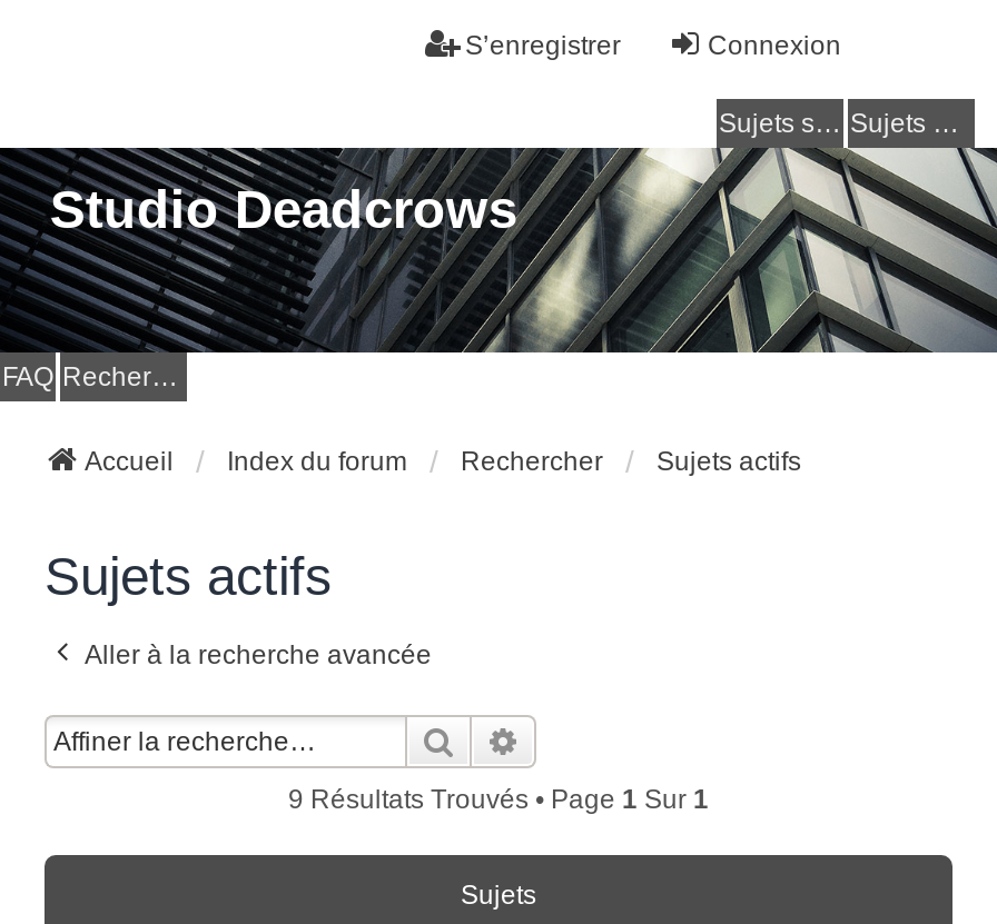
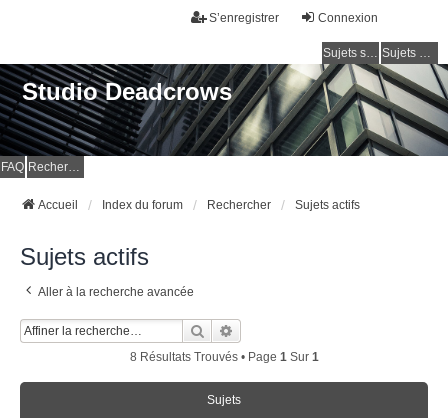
- 9 Résultats Trouvés • Page 1 Sur 1
+ 8 Résultats Trouvés • Page 1 Sur 1
